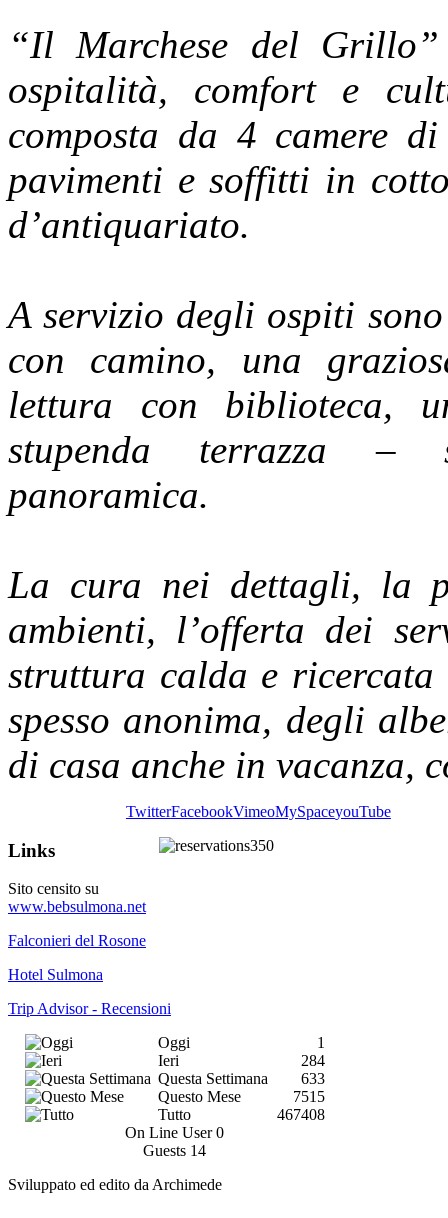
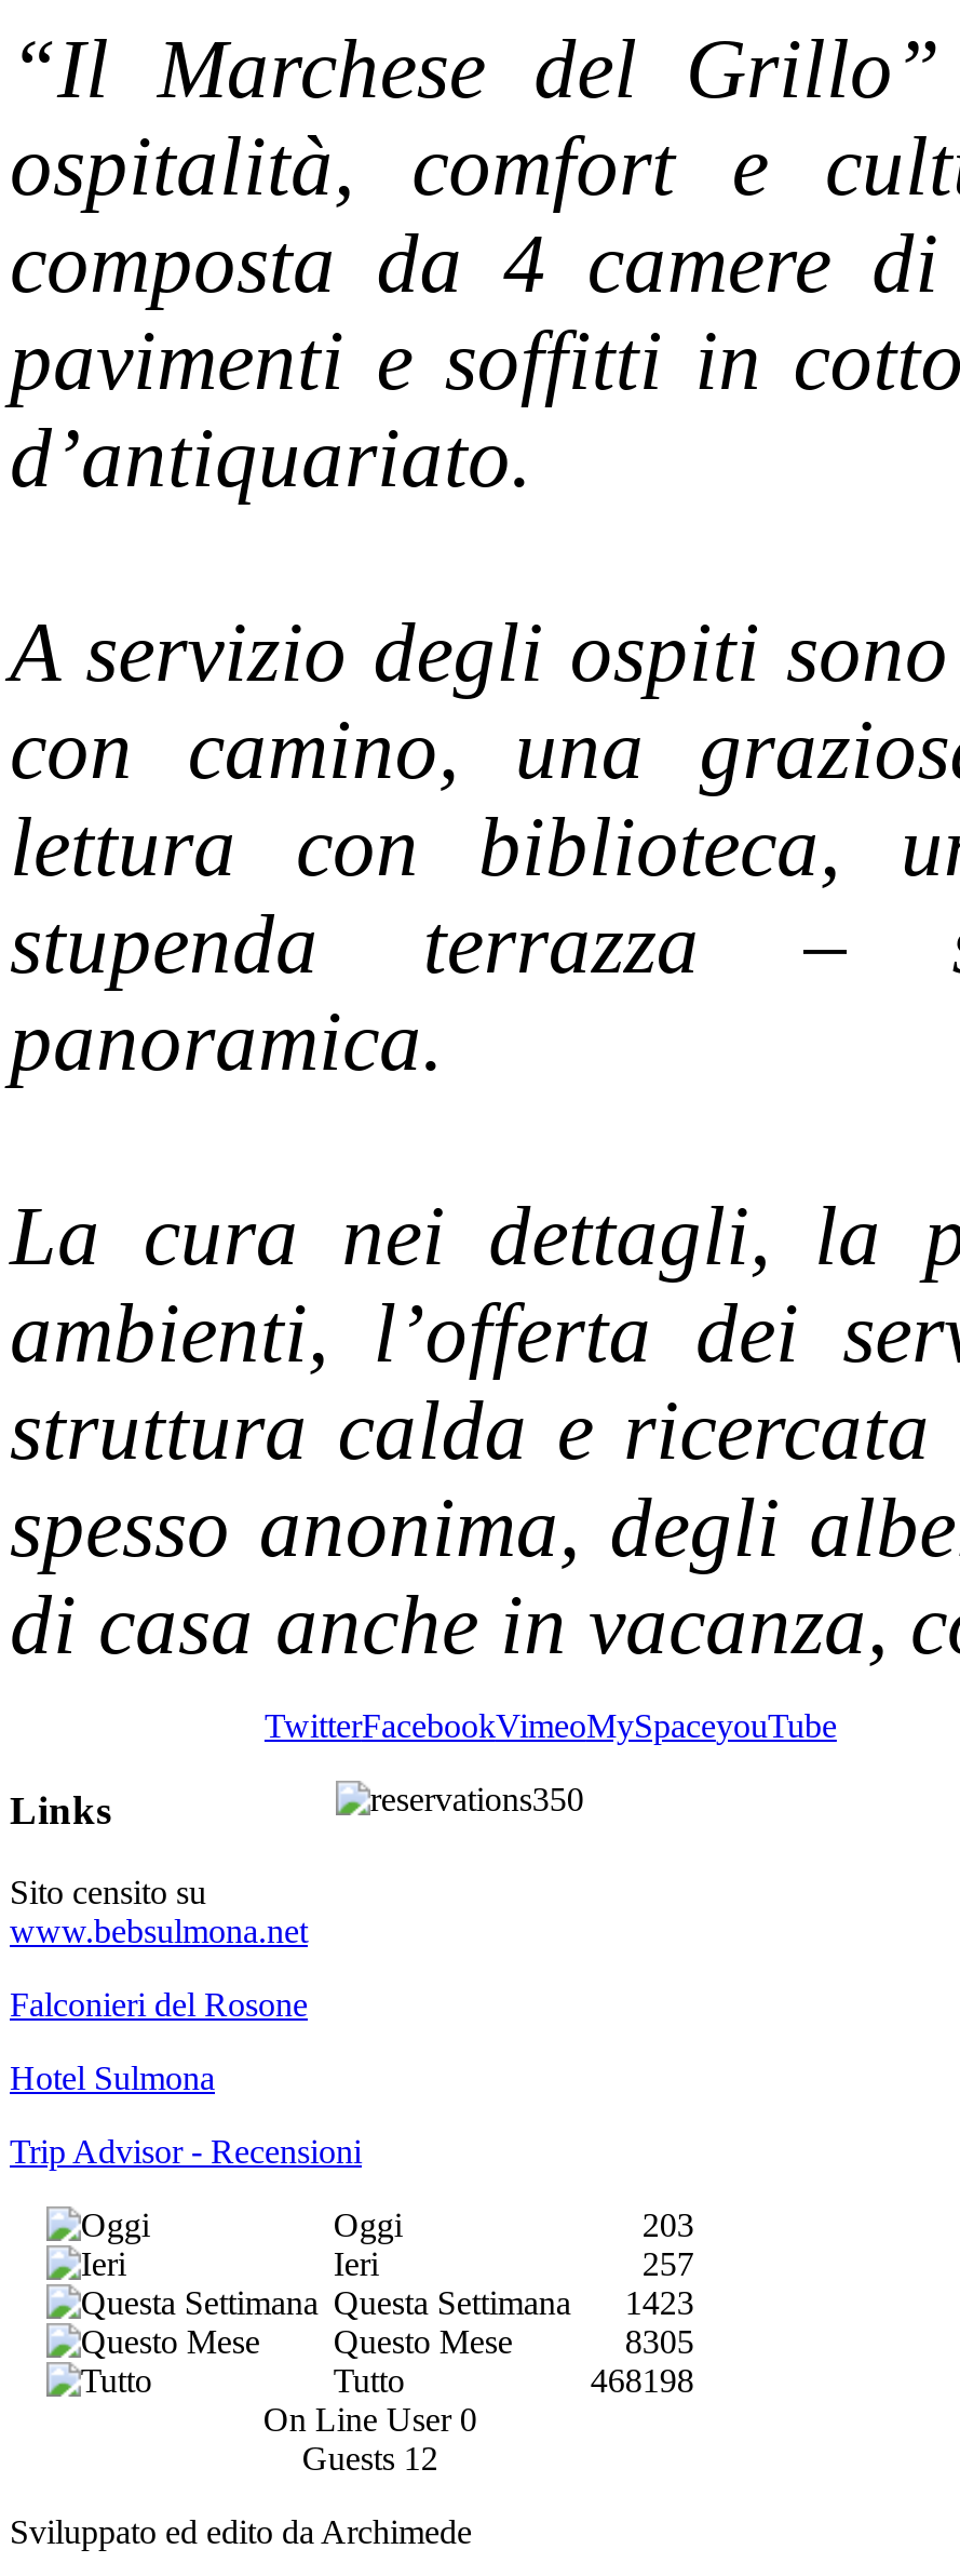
- 1
+ 203

- 284
+ 257

- Questa Settimana 633
+ Questa Settimana 1423

- 7515
+ 8305

- 467408
+ 468198

- Guests 14
+ Guests 12
